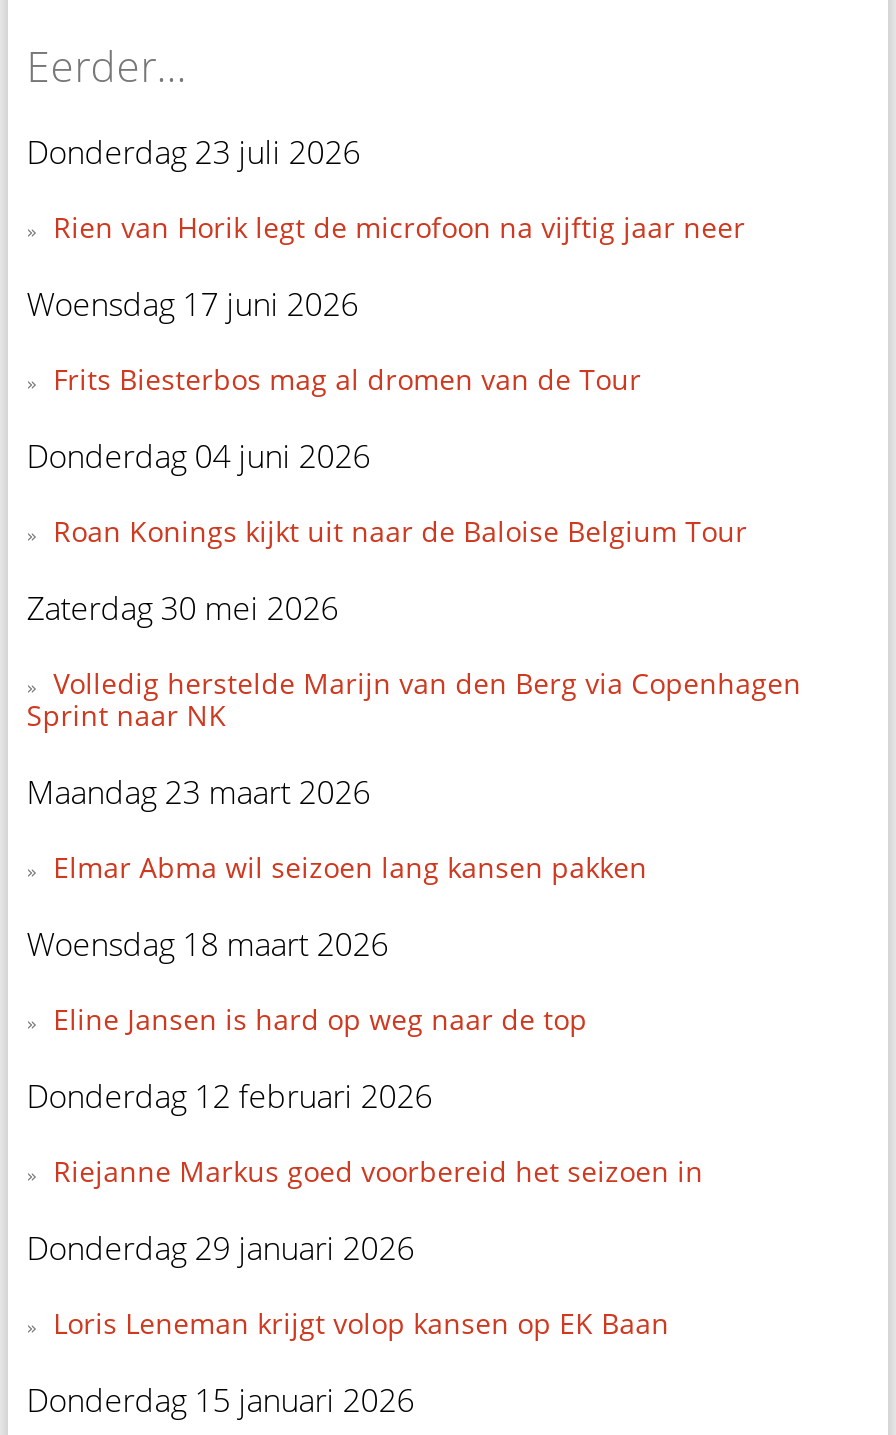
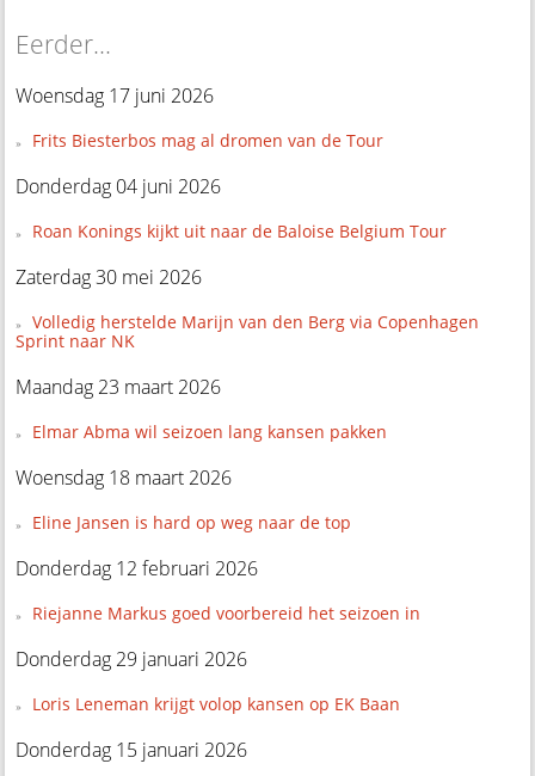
- Donderdag 23 juli 2026
- Rien van Horik legt de microfoon na vijftig jaar neer
